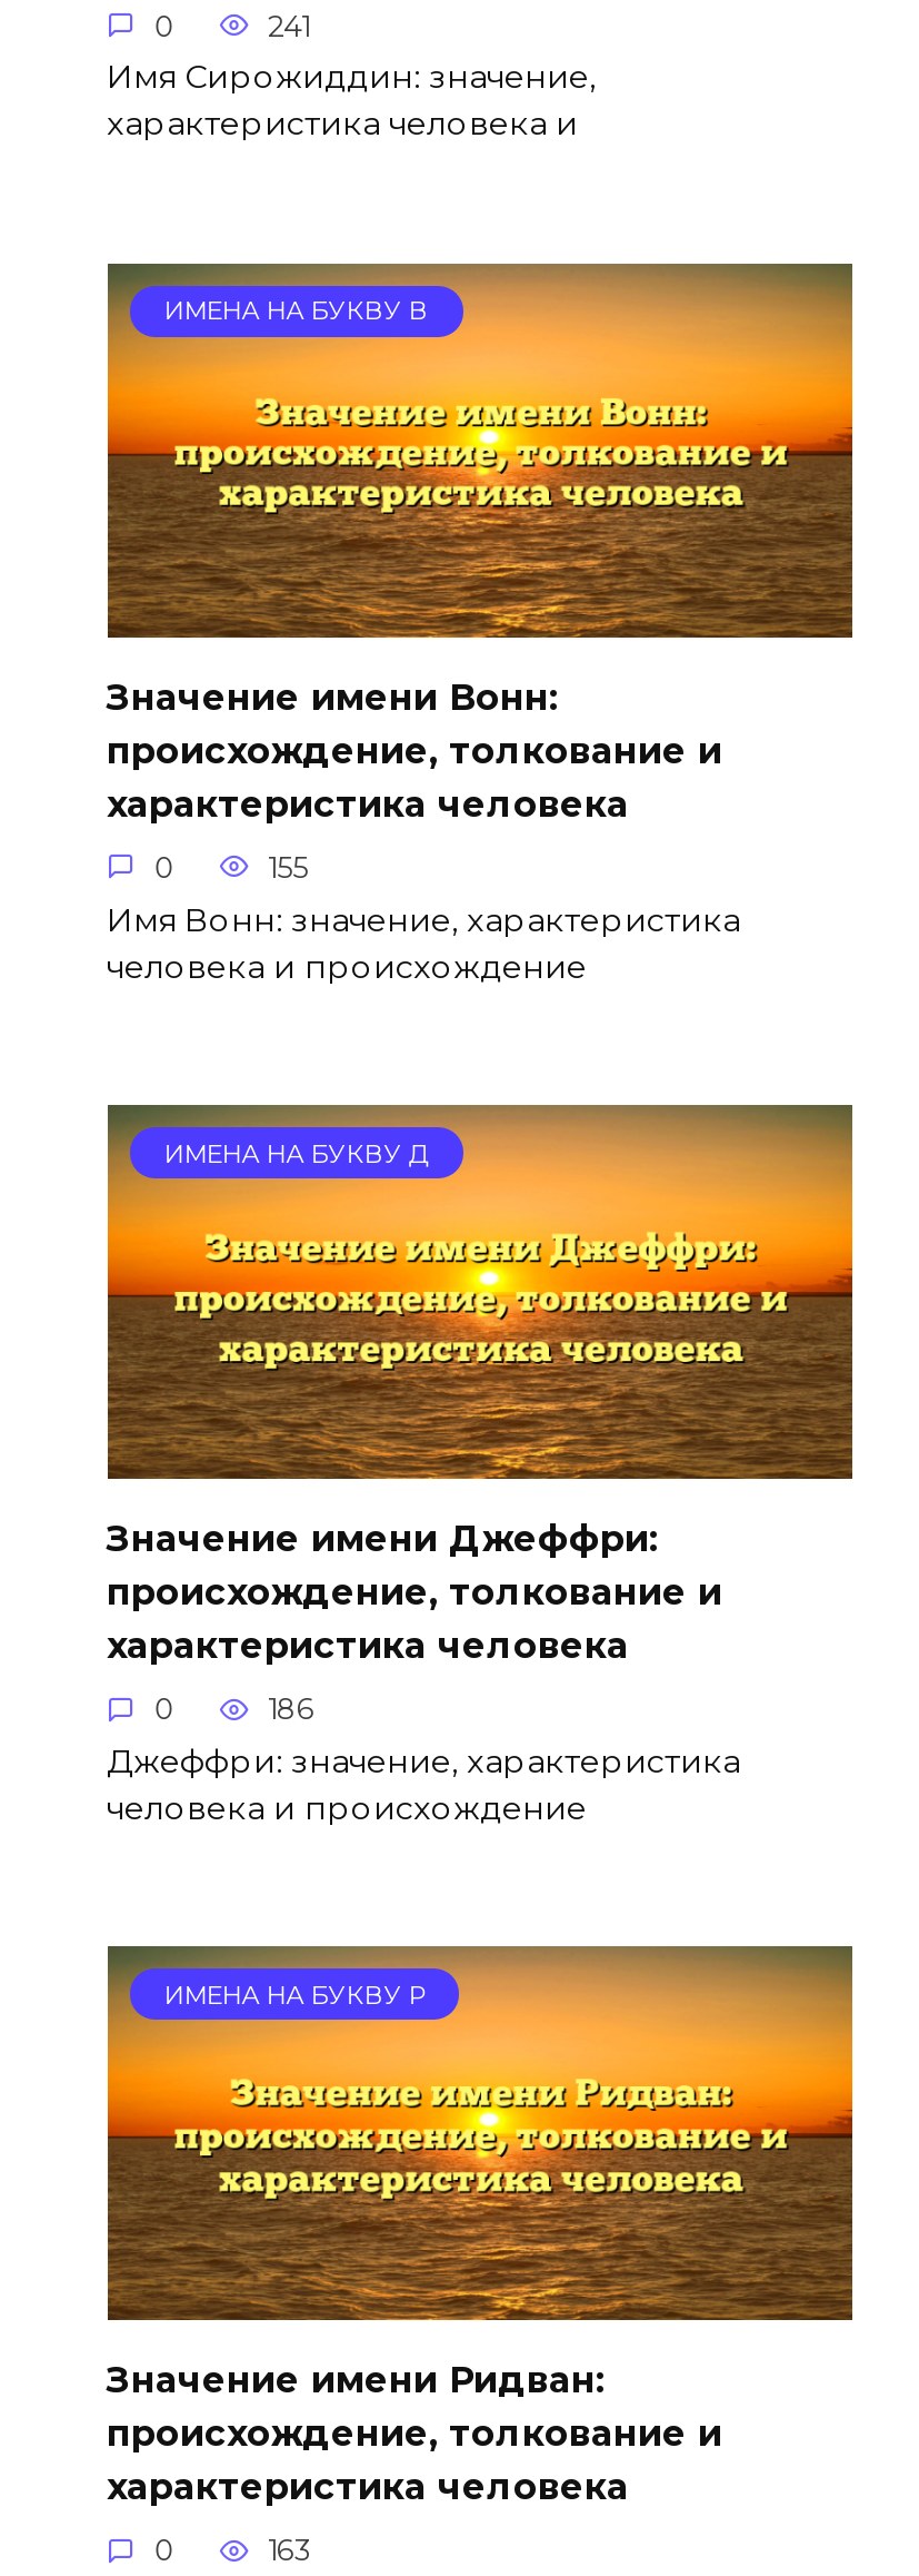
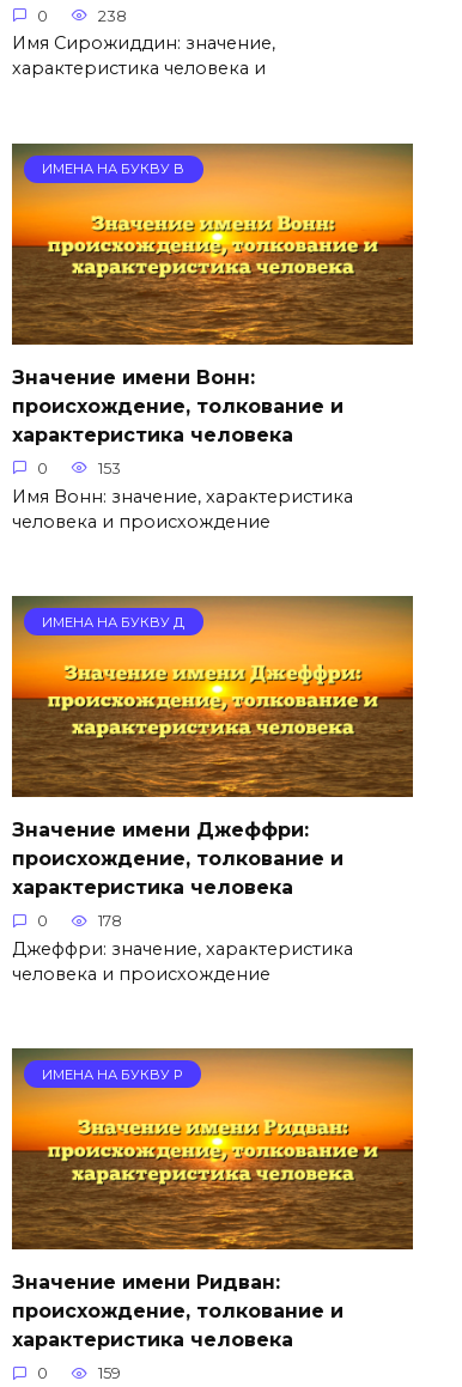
- 241
+ 238

- 155
+ 153

- 186
+ 178

- 163
+ 159
